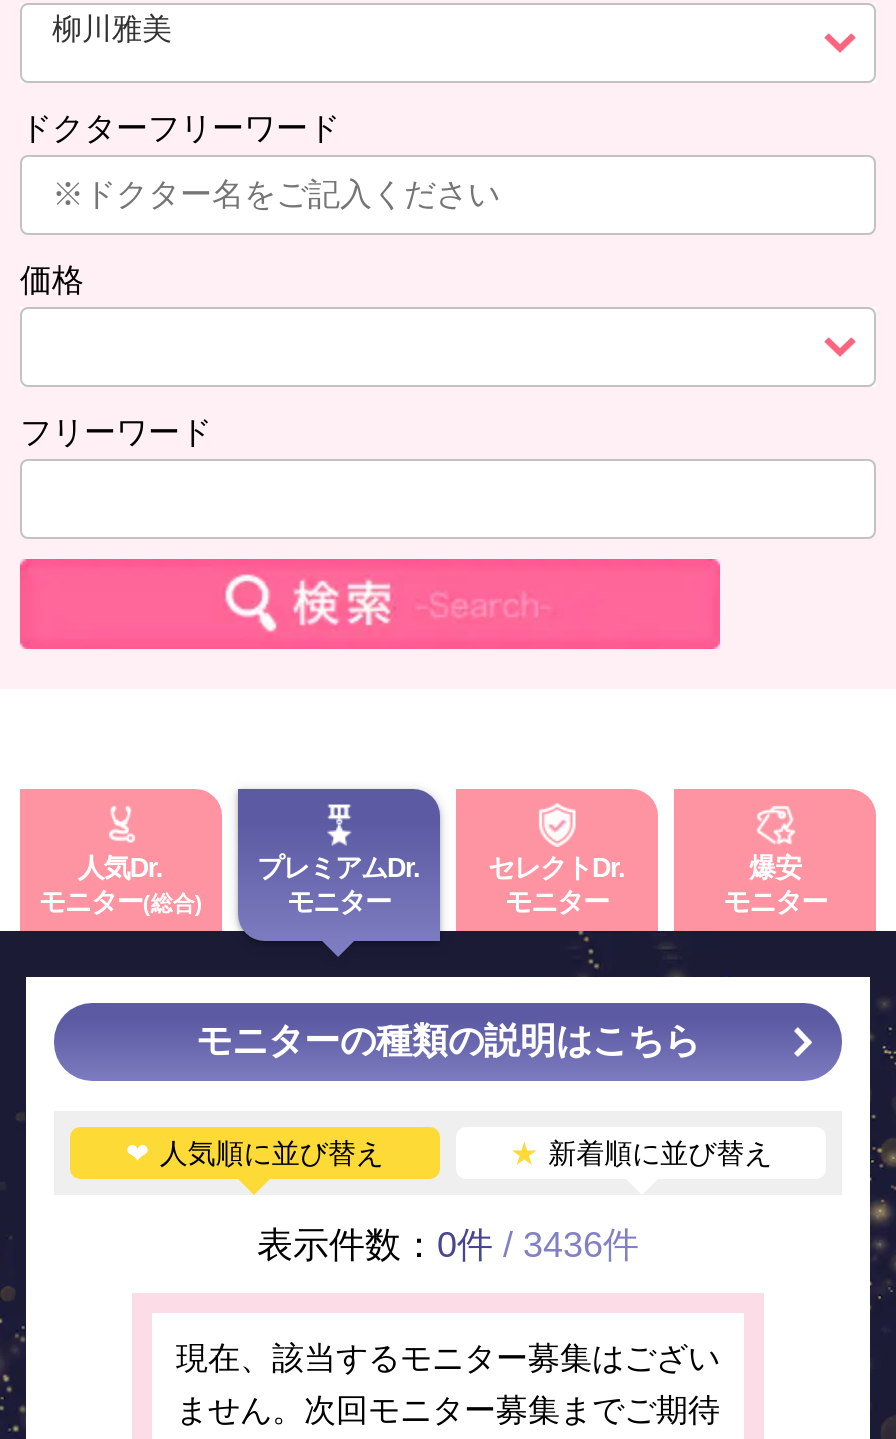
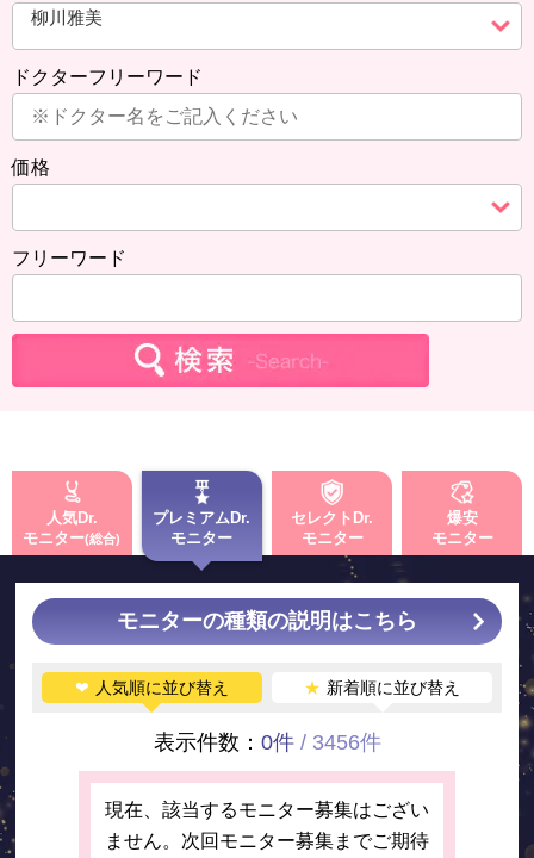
- 表示件数：0件 / 3436件
+ 表示件数：0件 / 3456件
